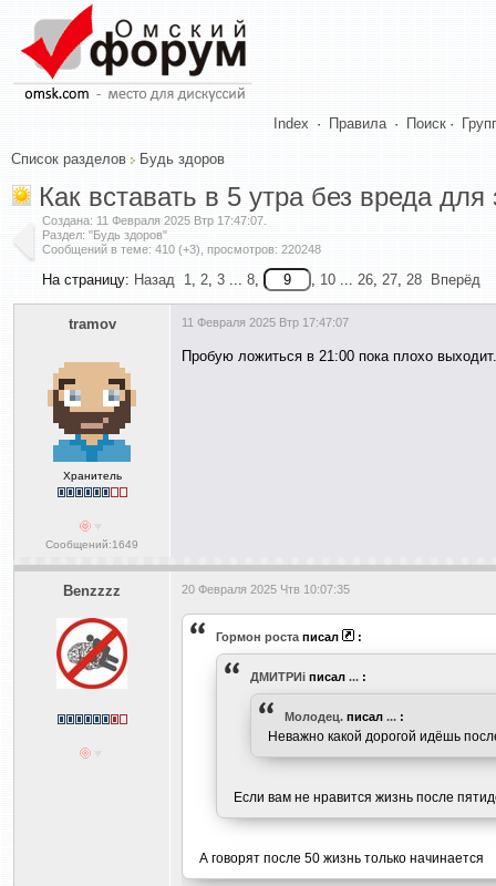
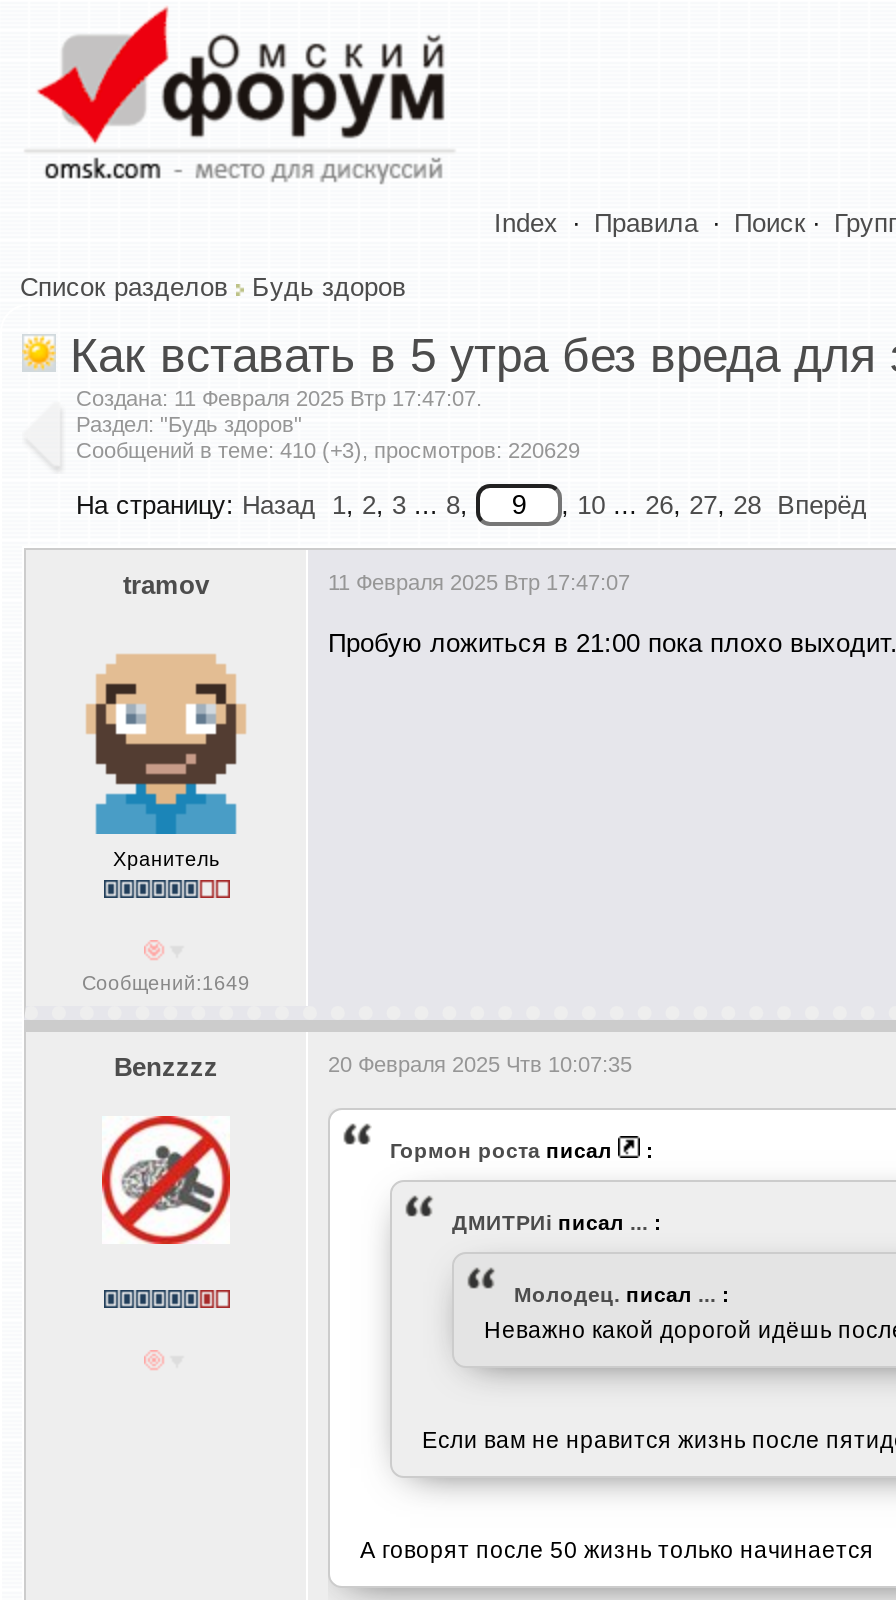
- Сообщений в теме: 410 (+3), просмотров: 220248
+ Сообщений в теме: 410 (+3), просмотров: 220629
